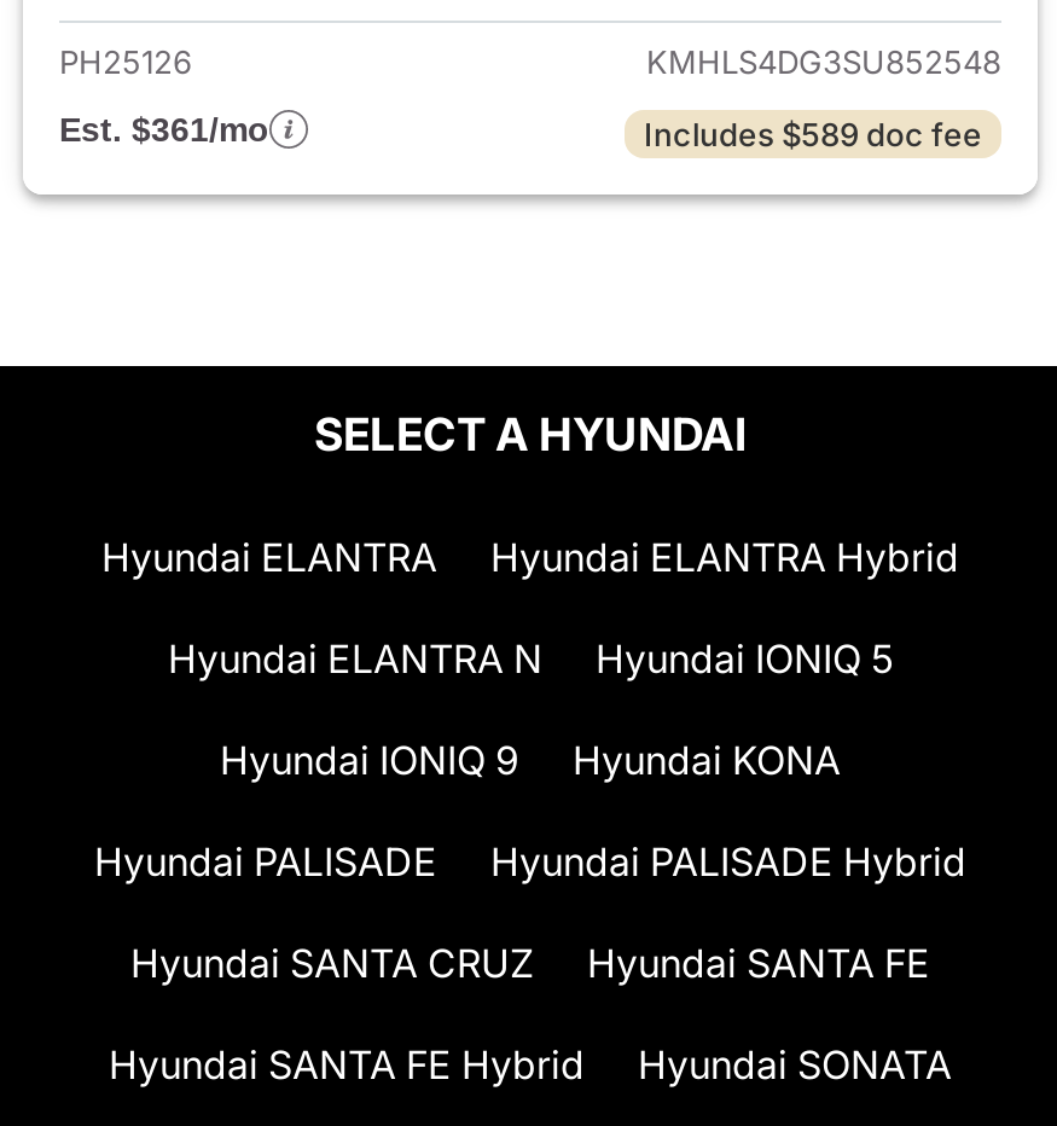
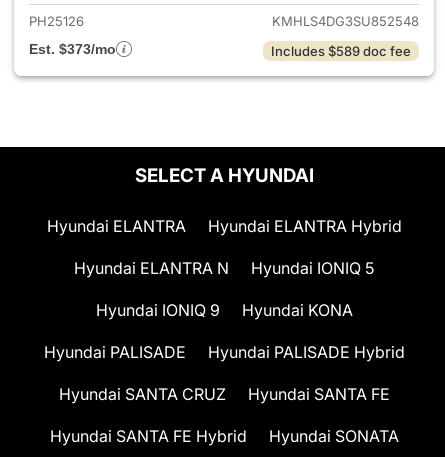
- Est. $361/mo
+ Est. $373/mo
